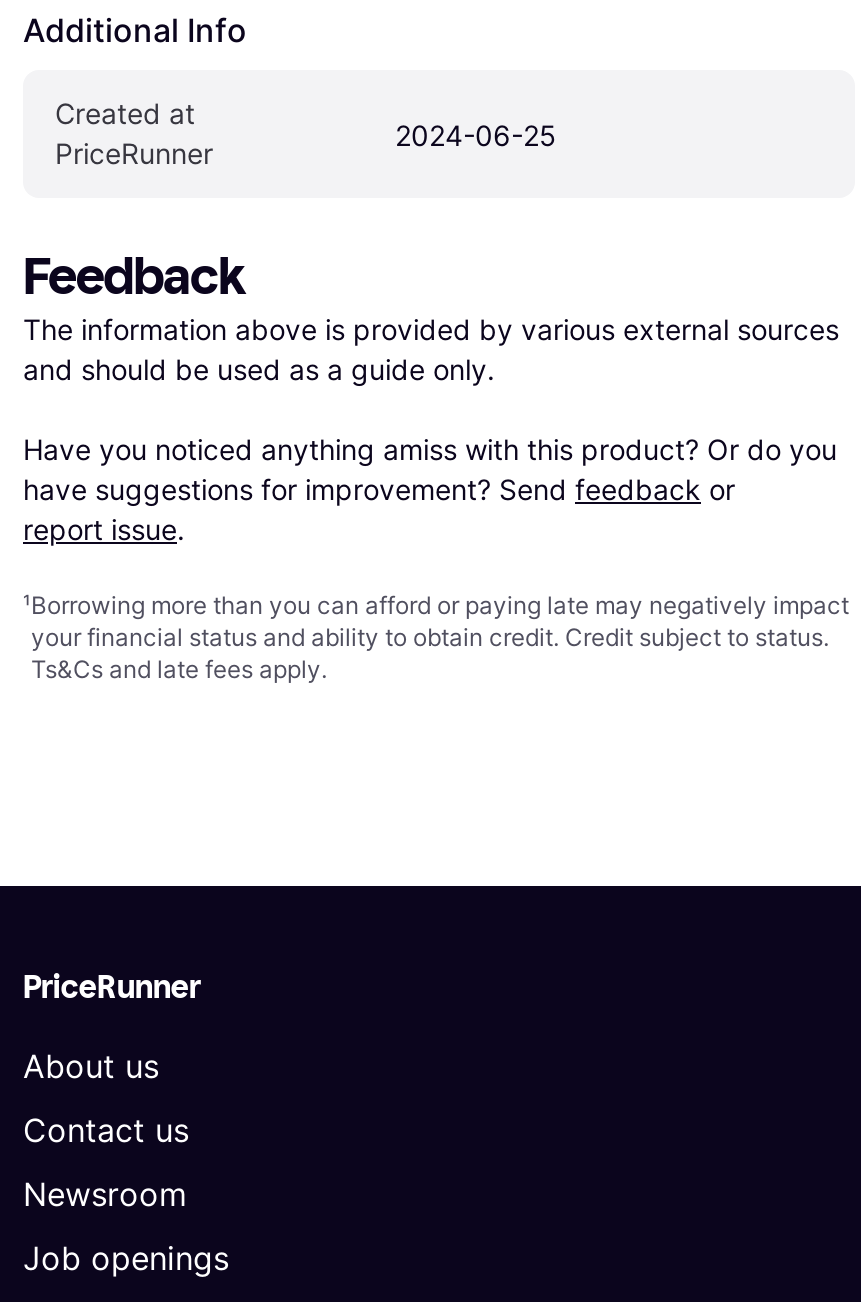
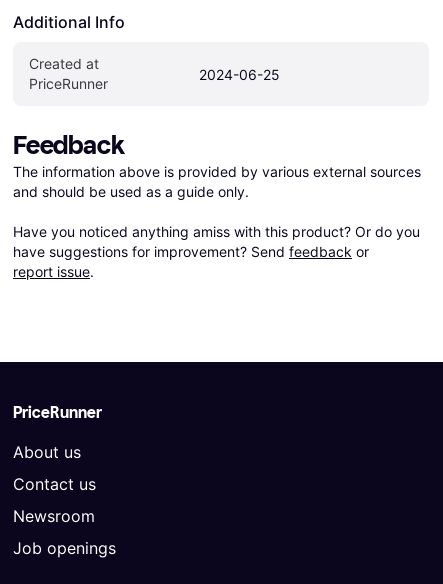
- ¹Borrowing more than you can afford or paying late may negatively impact
- your financial status and ability to obtain credit. Credit subject to status.
- Ts&Cs and late fees apply.
